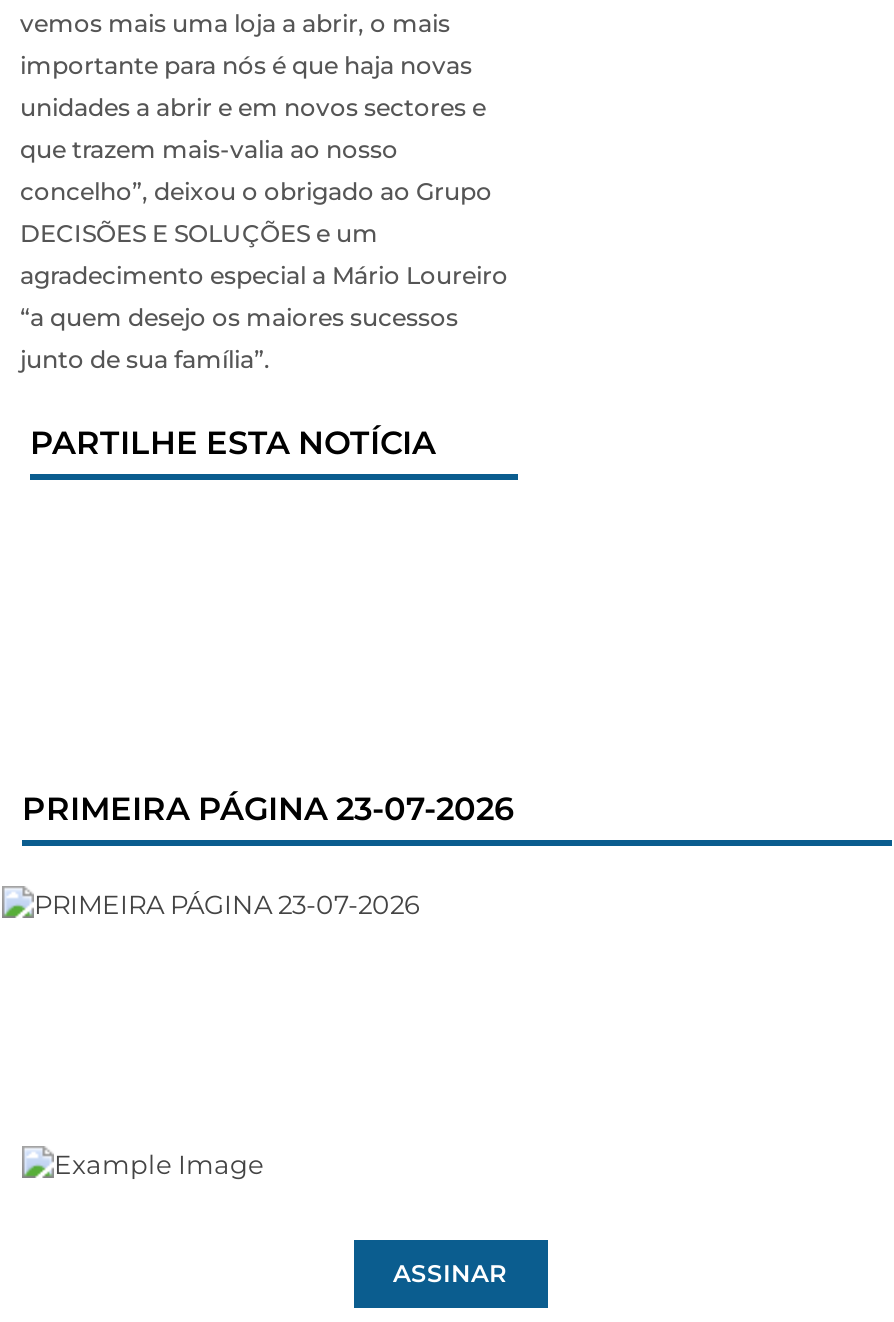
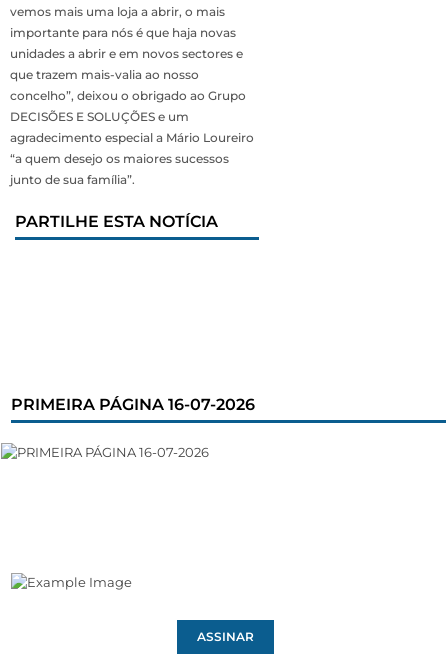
- PRIMEIRA PÁGINA 23-07-2026
+ PRIMEIRA PÁGINA 16-07-2026
